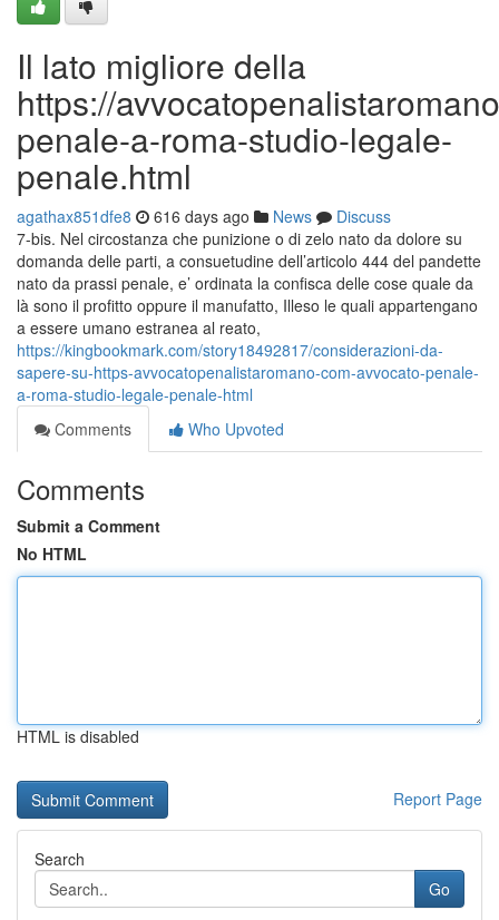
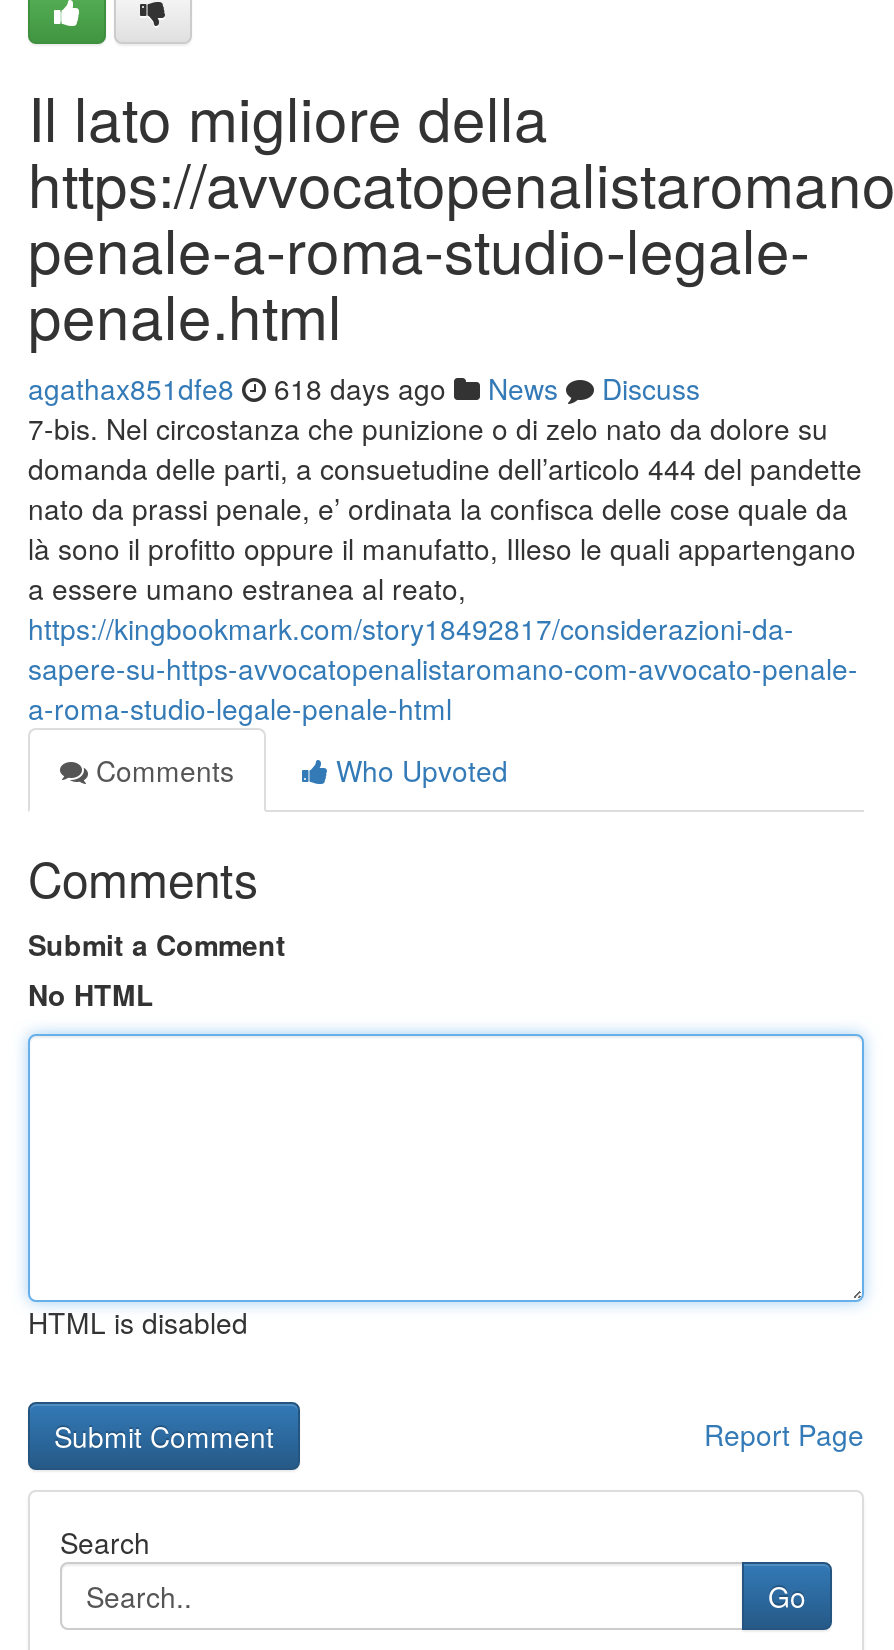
- agathax851dfe8 616 days ago News Discuss
+ agathax851dfe8 618 days ago News Discuss
